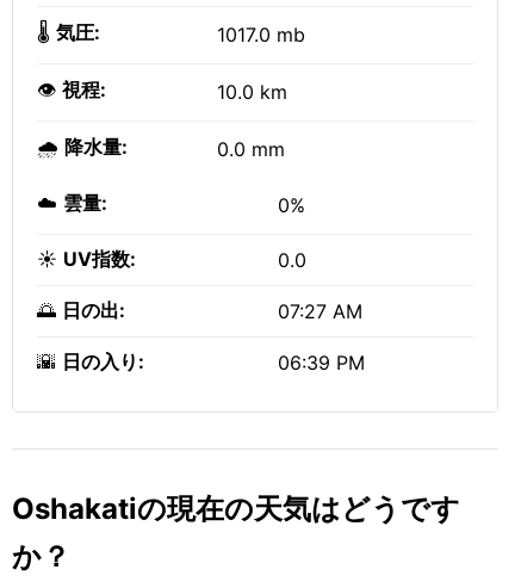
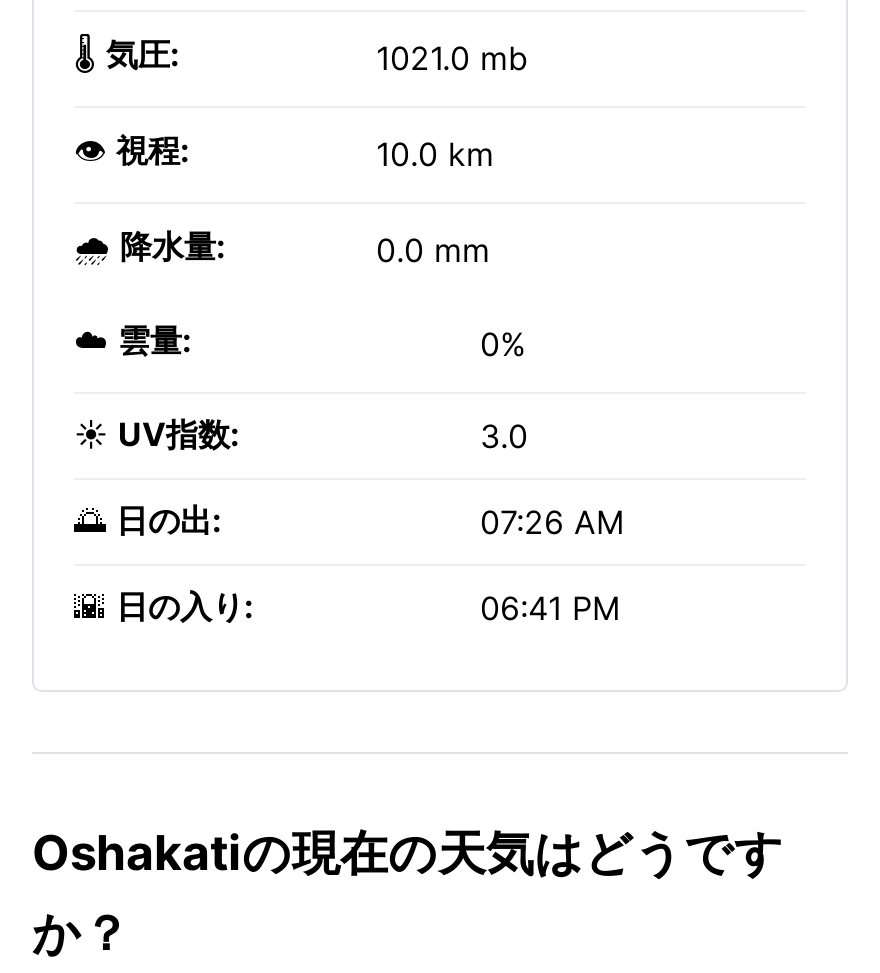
- 1017.0 mb
+ 1021.0 mb

- 0.0
+ 3.0

- 07:27 AM
+ 07:26 AM

- 06:39 PM
+ 06:41 PM
